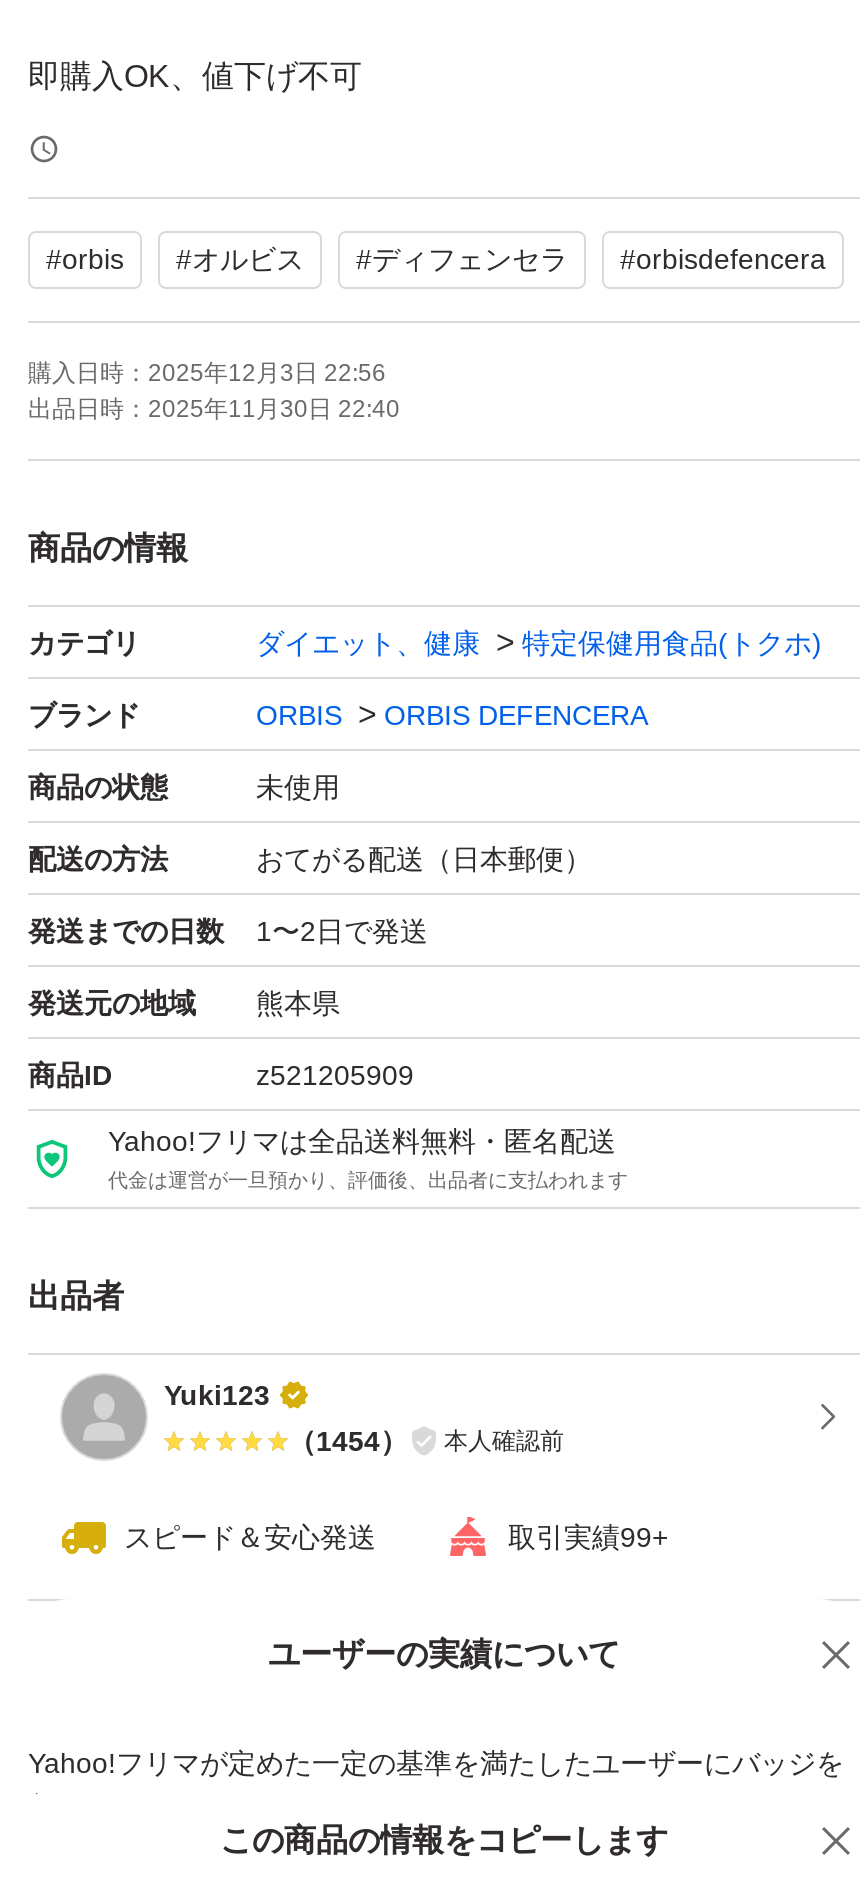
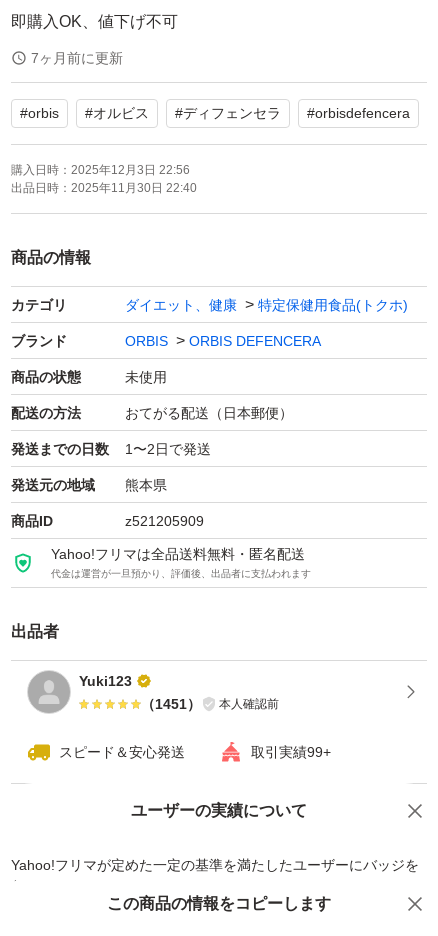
+ 7ヶ月前に更新

- （1454） 本人確認前
+ （1451） 本人確認前
